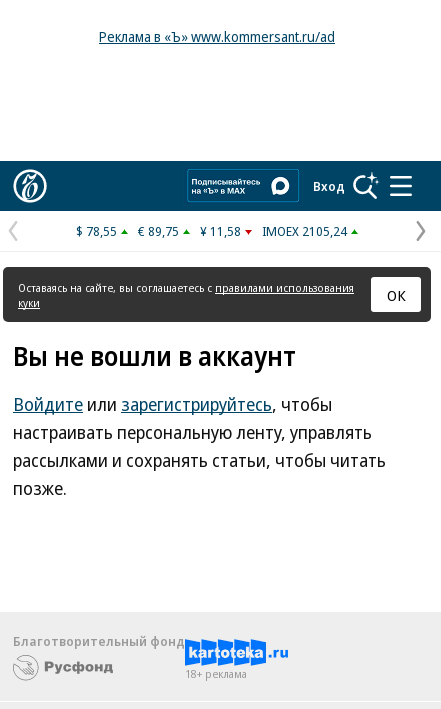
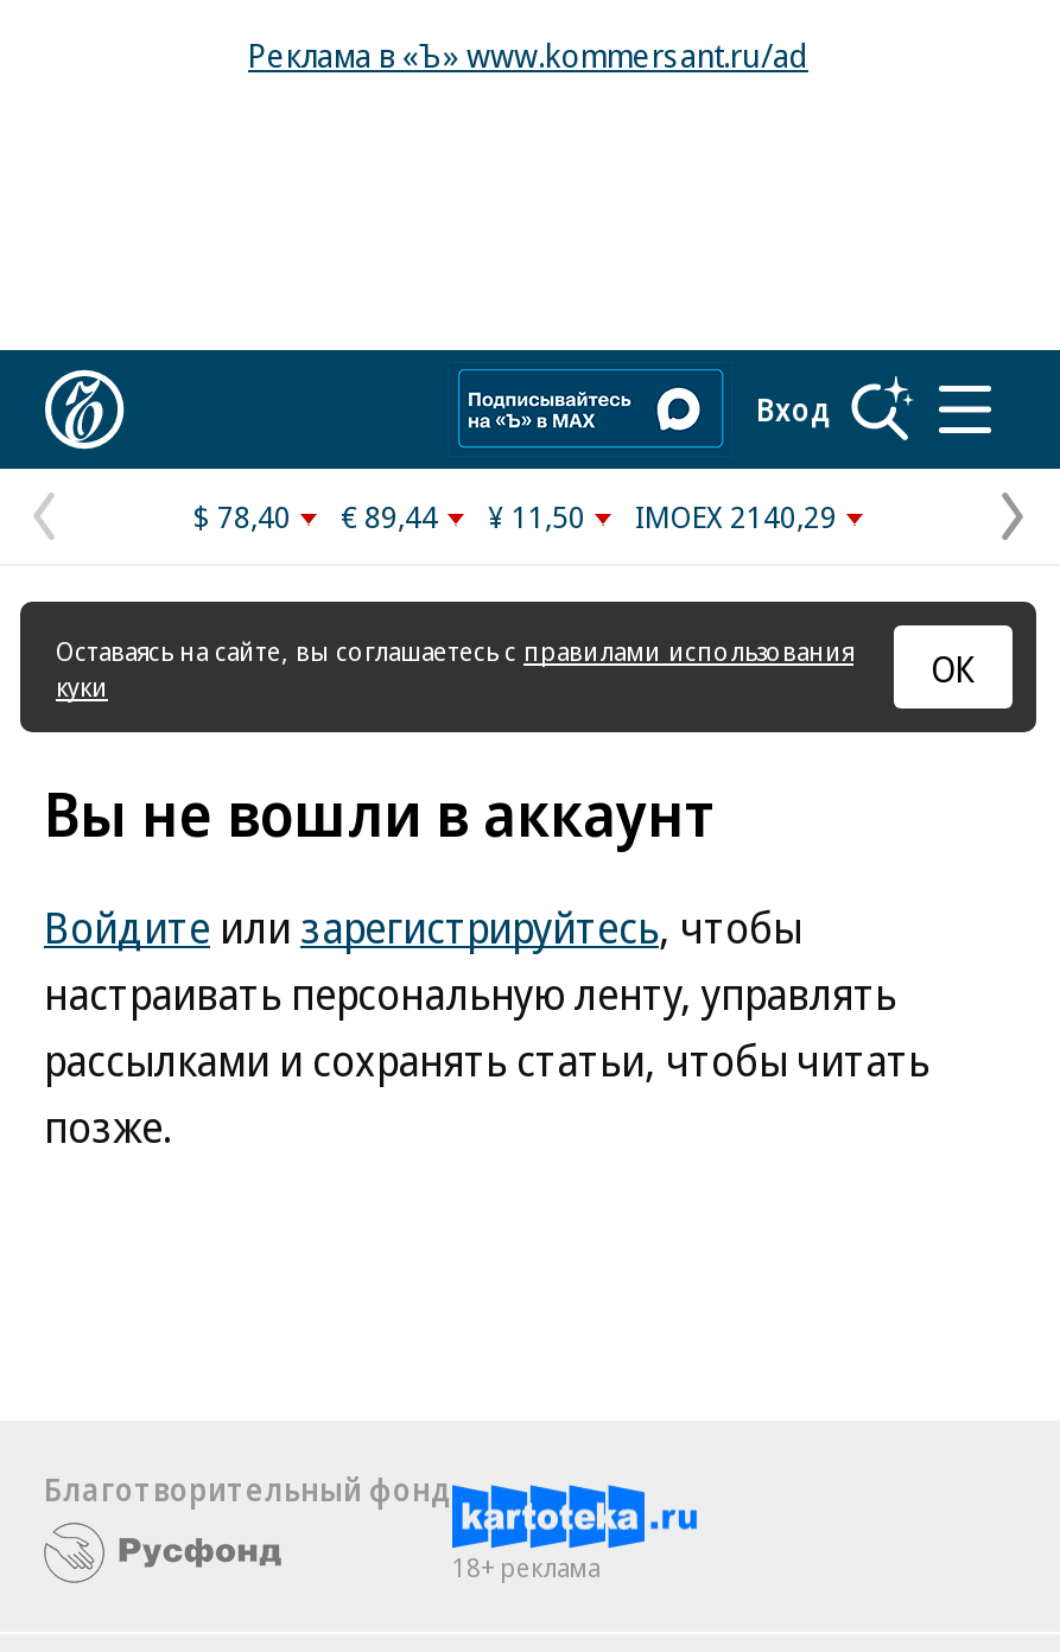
- $ 78,55
+ $ 78,40

- € 89,75
+ € 89,44

- ¥ 11,58
+ ¥ 11,50

- IMOEX 2105,24
+ IMOEX 2140,29
